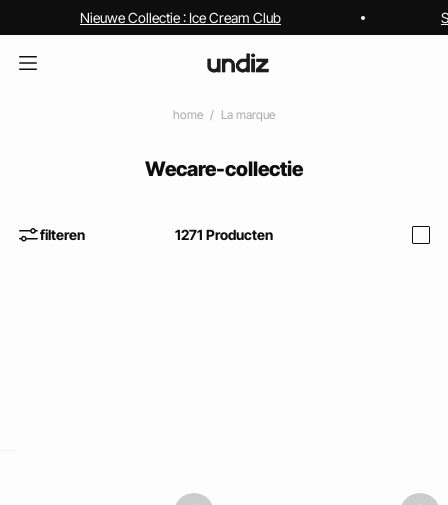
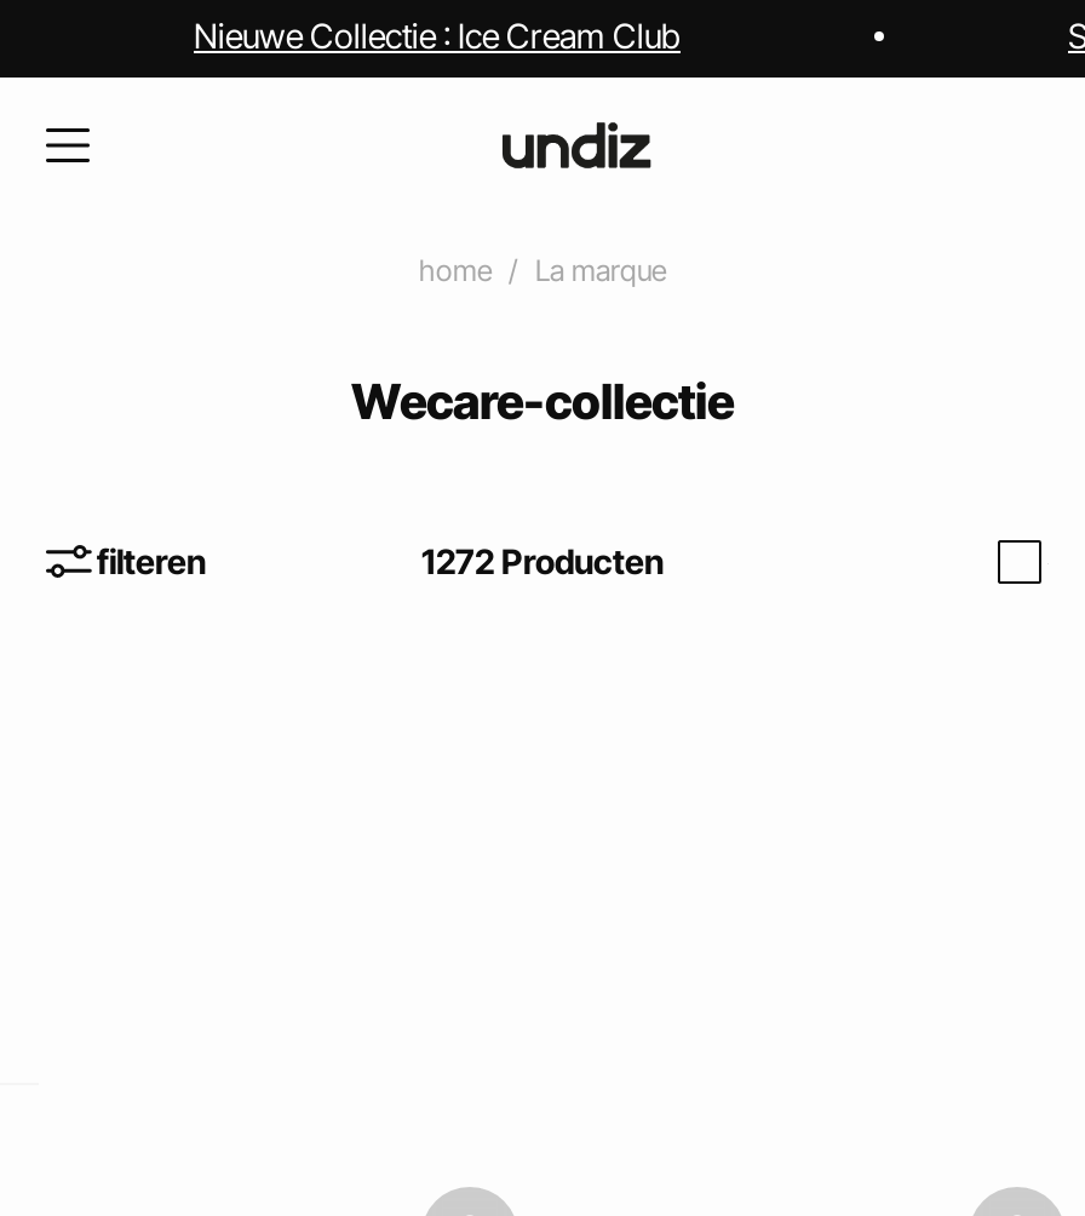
- 1271 Producten
+ 1272 Producten
